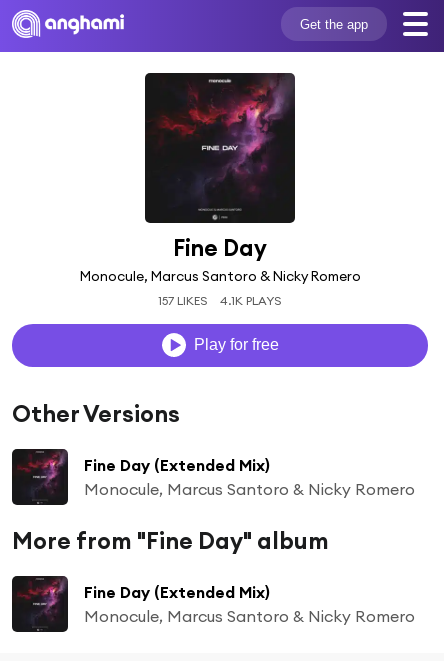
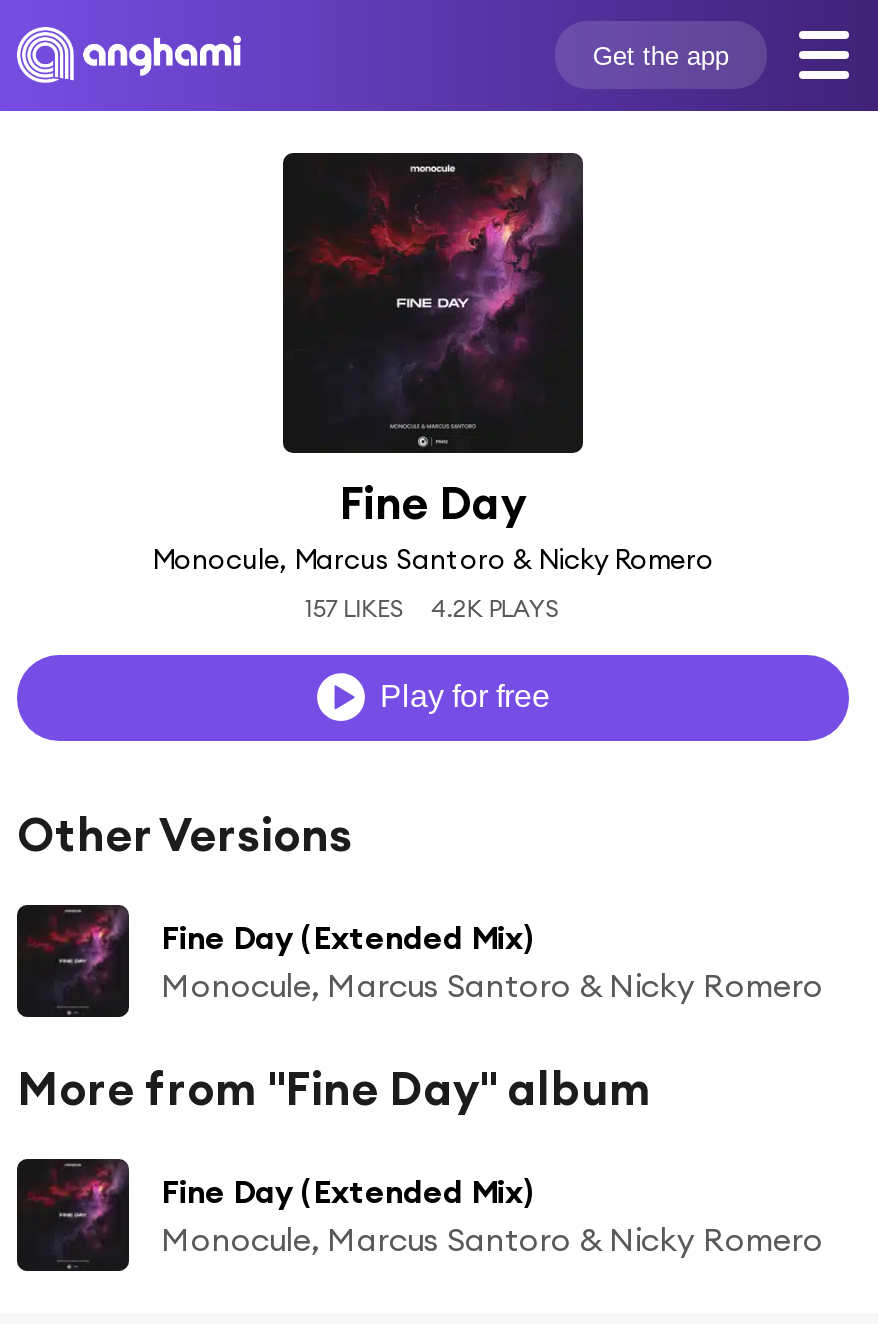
- 157 LIKES 4.1K PLAYS
+ 157 LIKES 4.2K PLAYS
